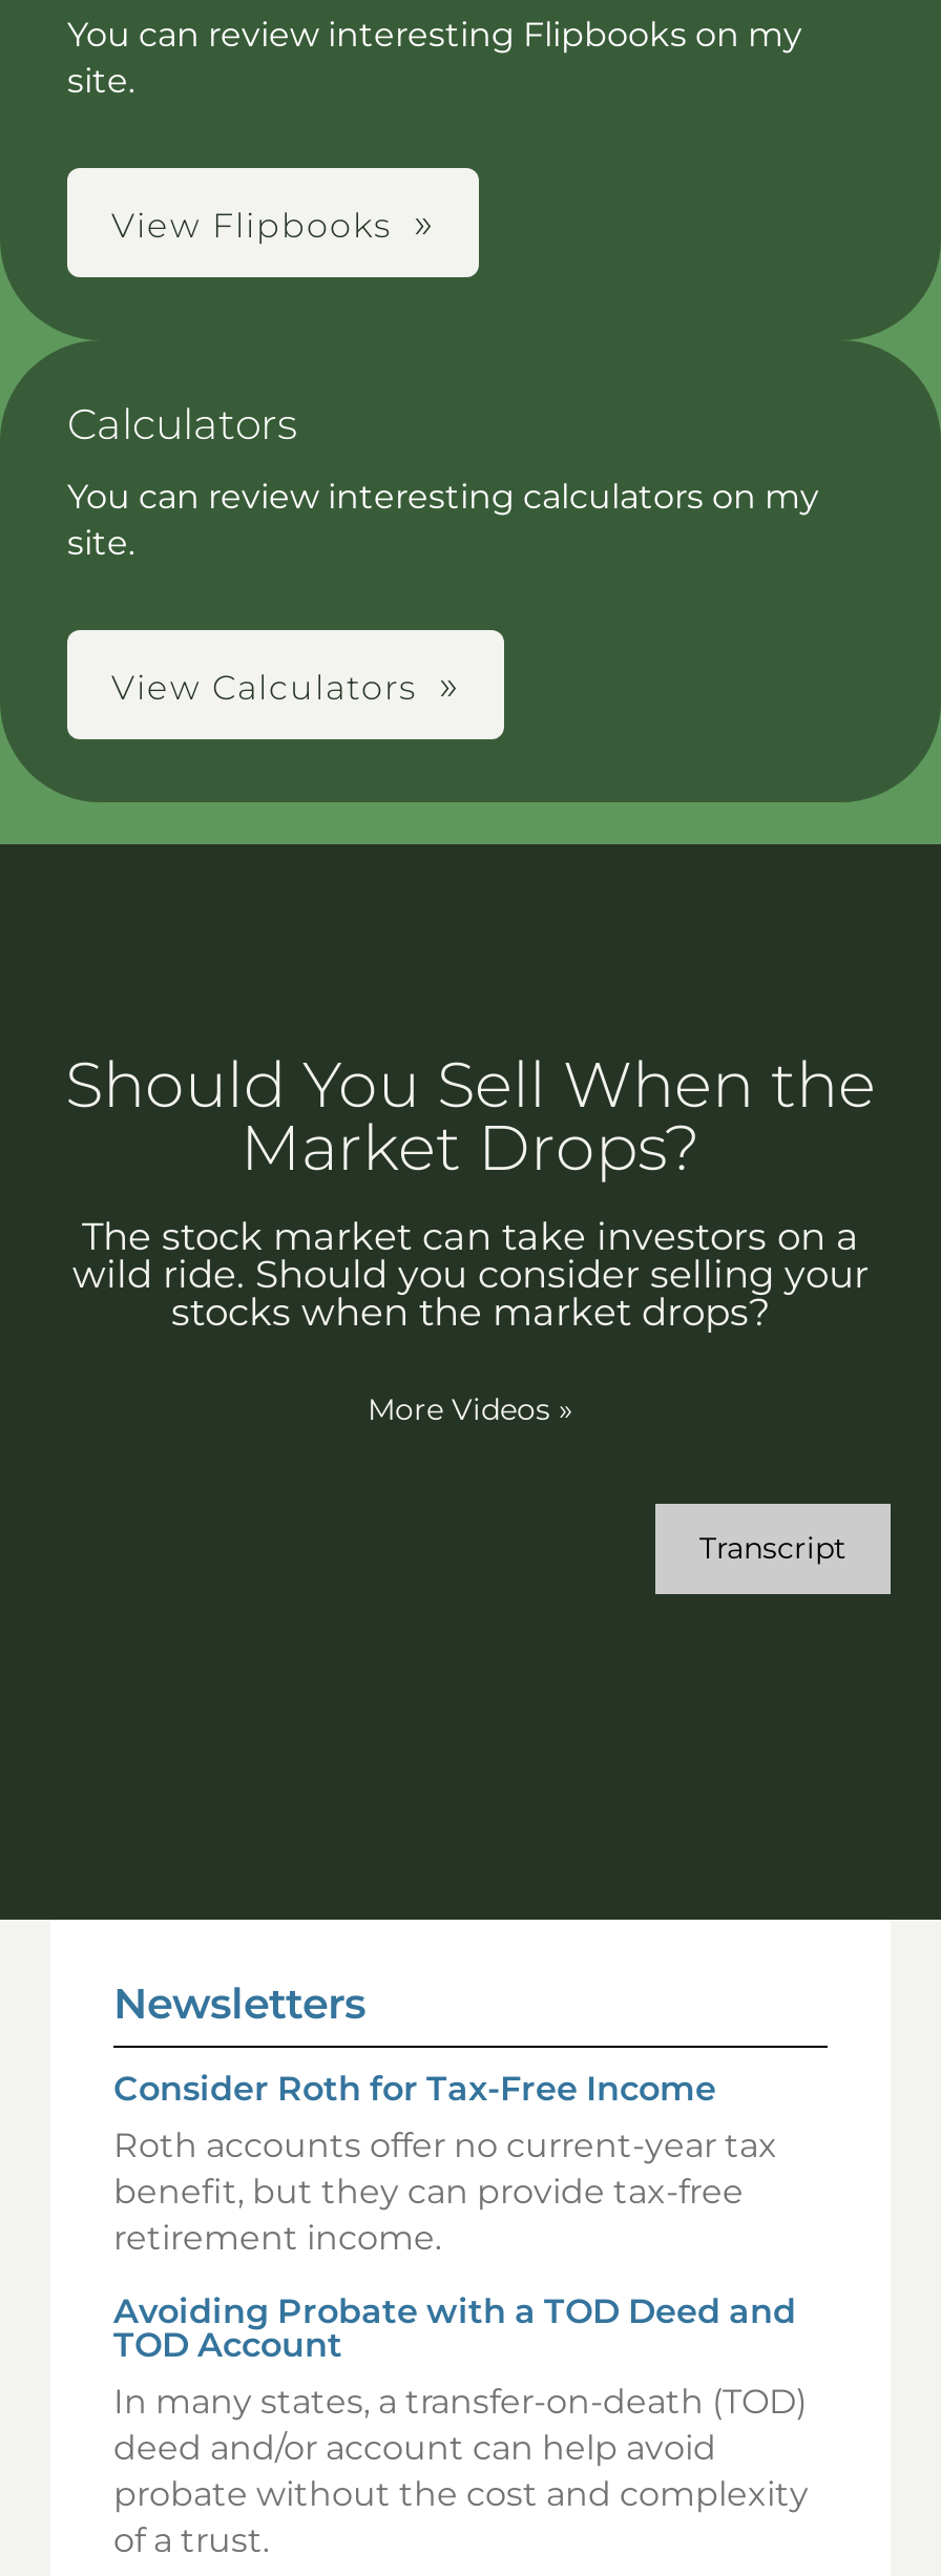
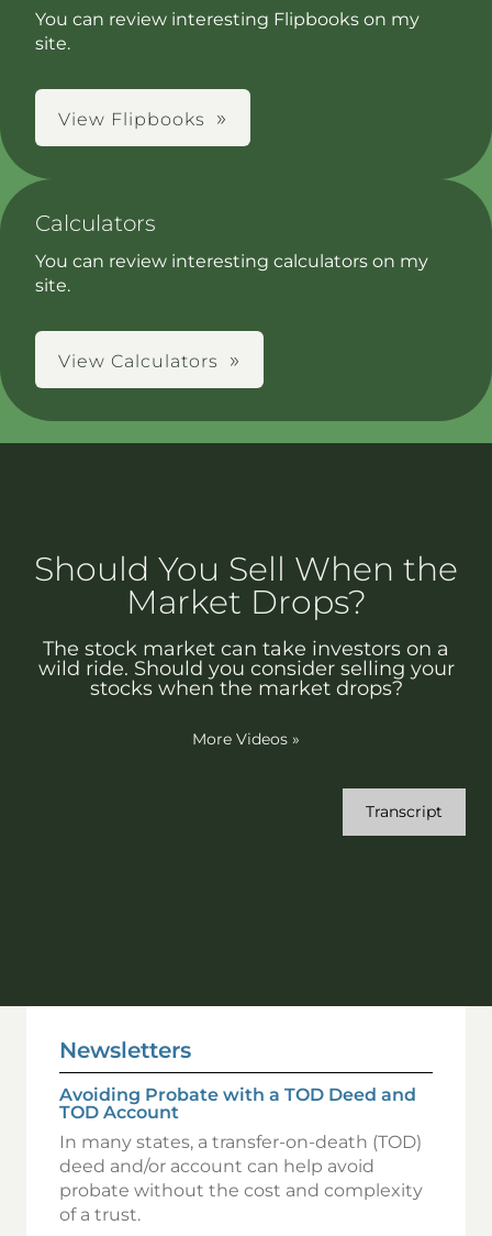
- Consider Roth for Tax-Free Income
- Roth accounts offer no current-year tax
- benefit, but they can provide tax-free
- retirement income.
